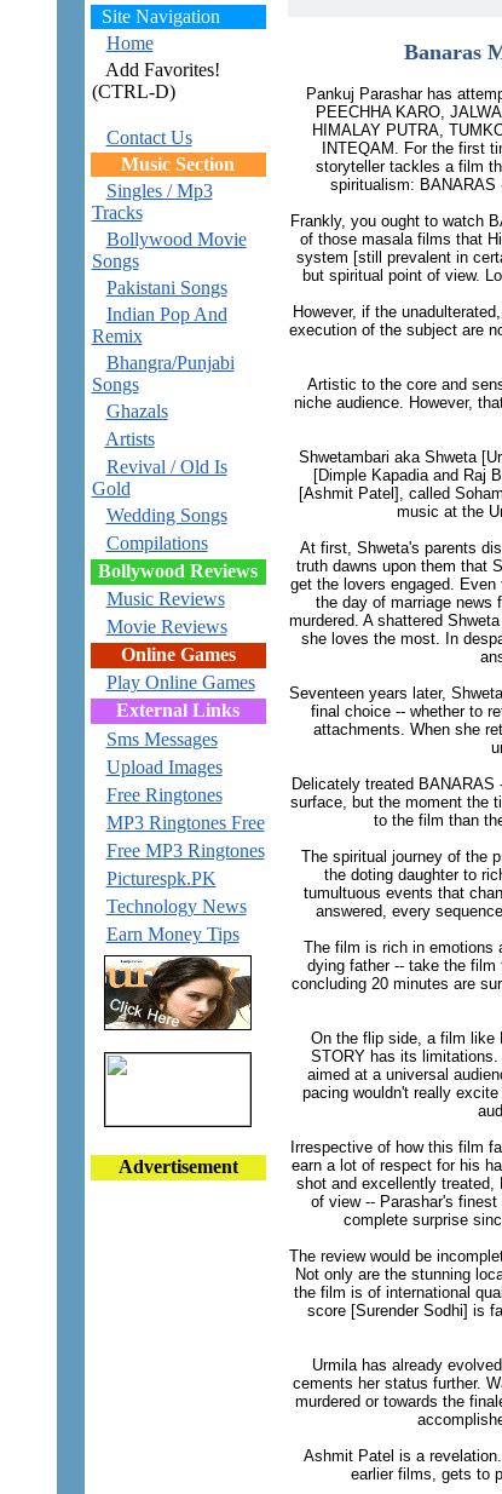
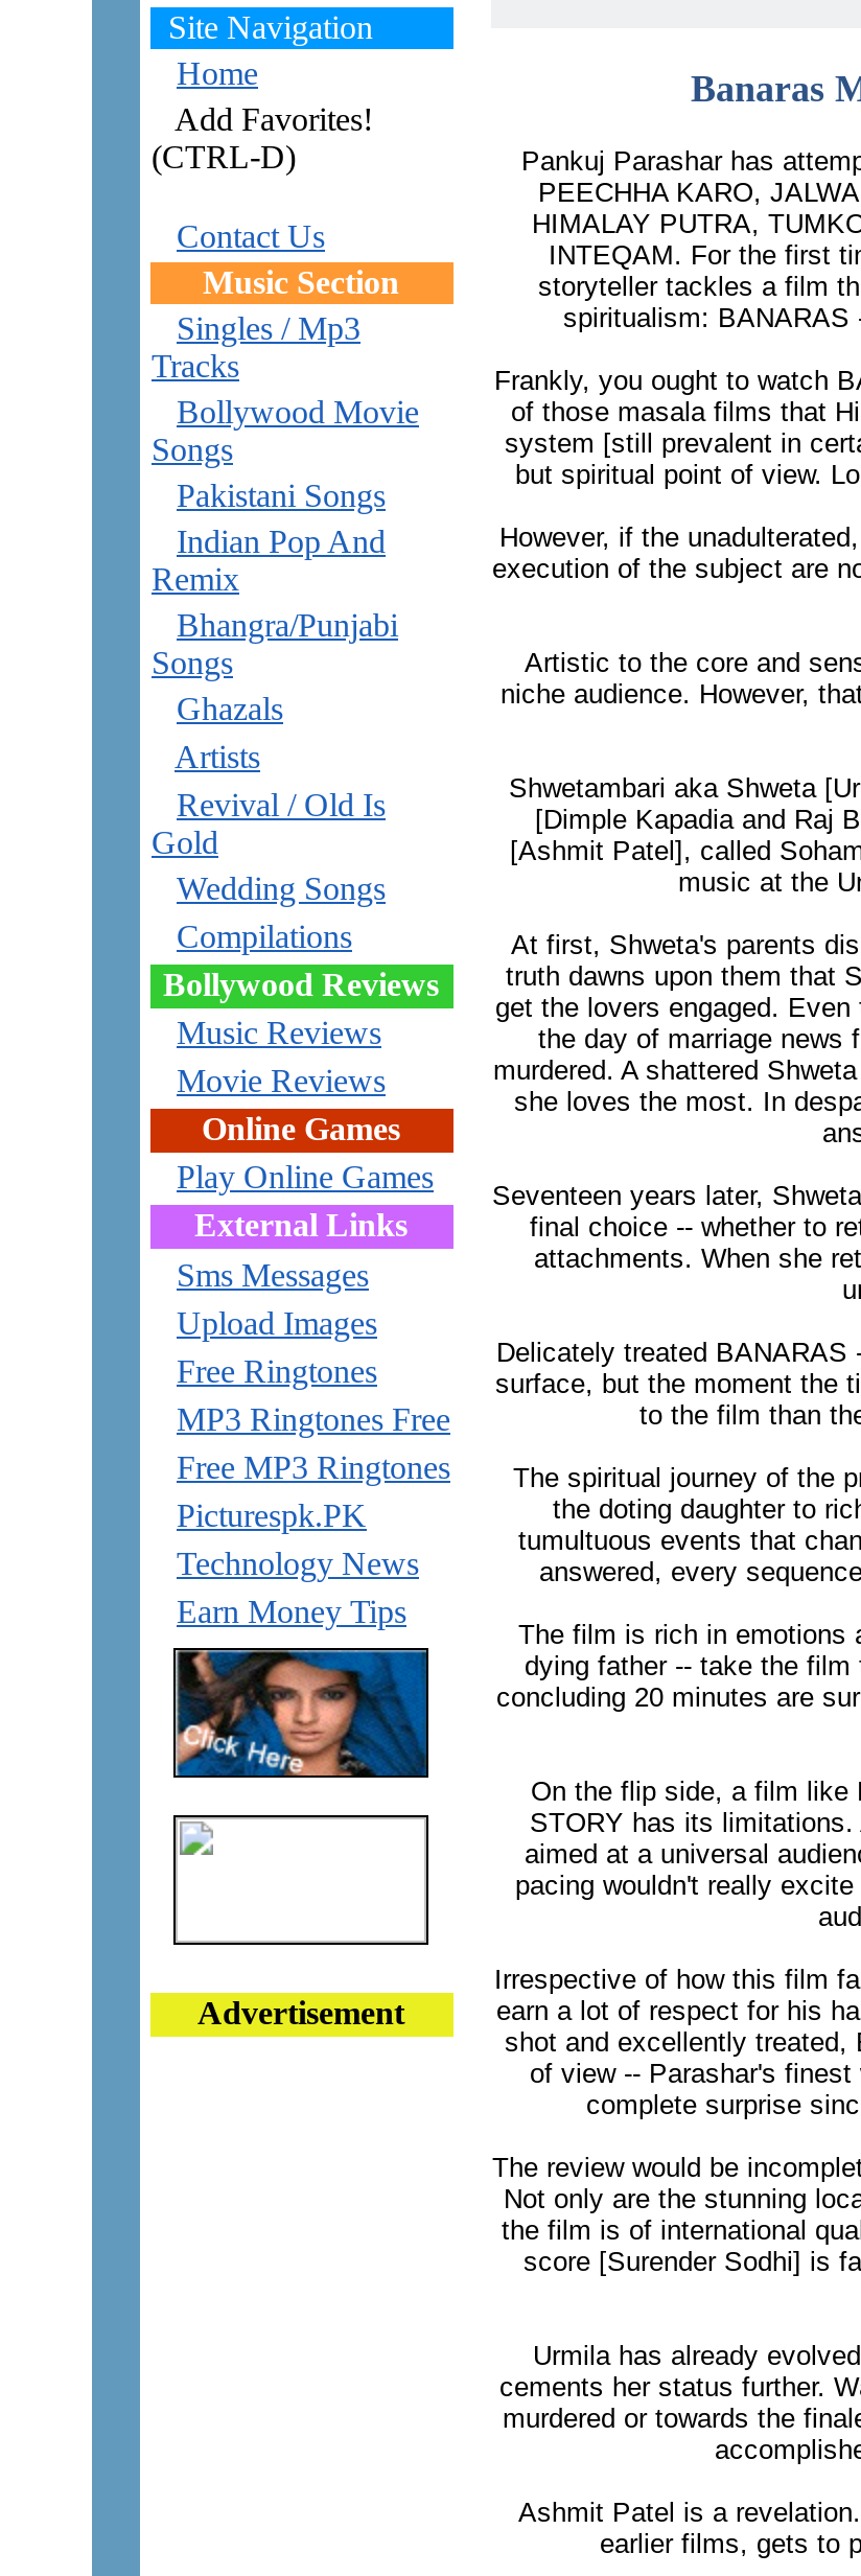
- [image]
+ [image]
